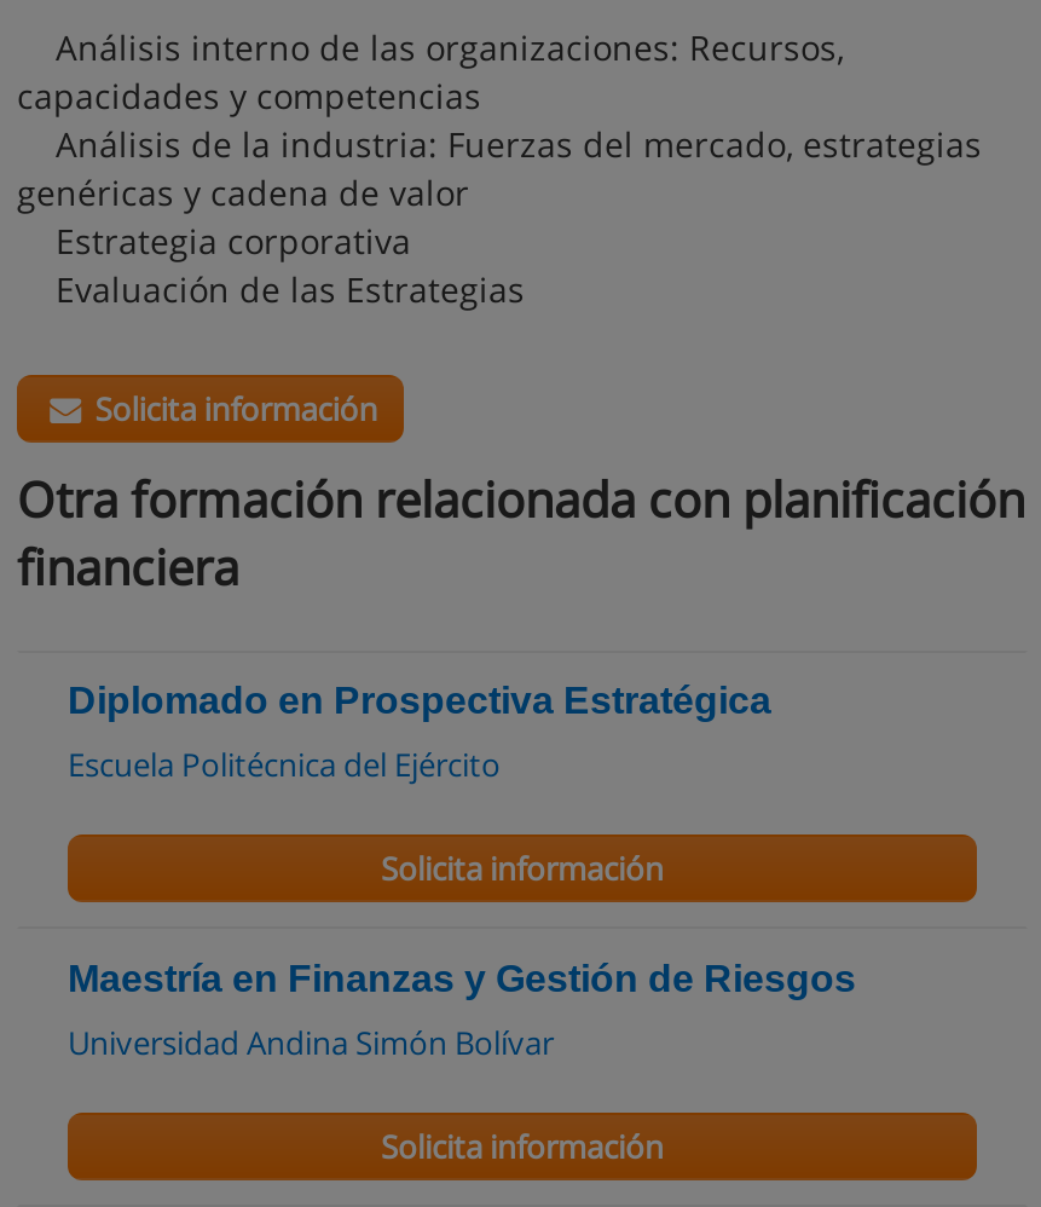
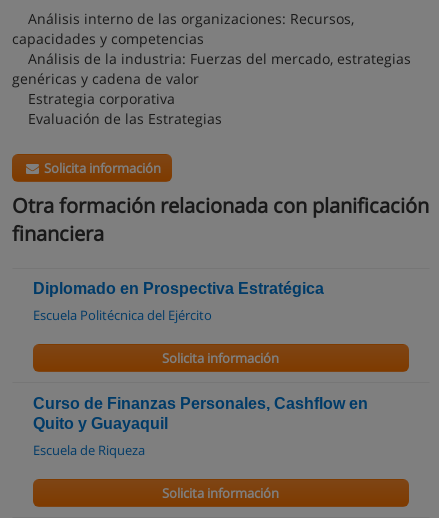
- Maestría en Finanzas y Gestión de Riesgos
+ Curso de Finanzas Personales, Cashflow en
+ Quito y Guayaquil

- Universidad Andina Simón Bolívar
+ Escuela de Riqueza
